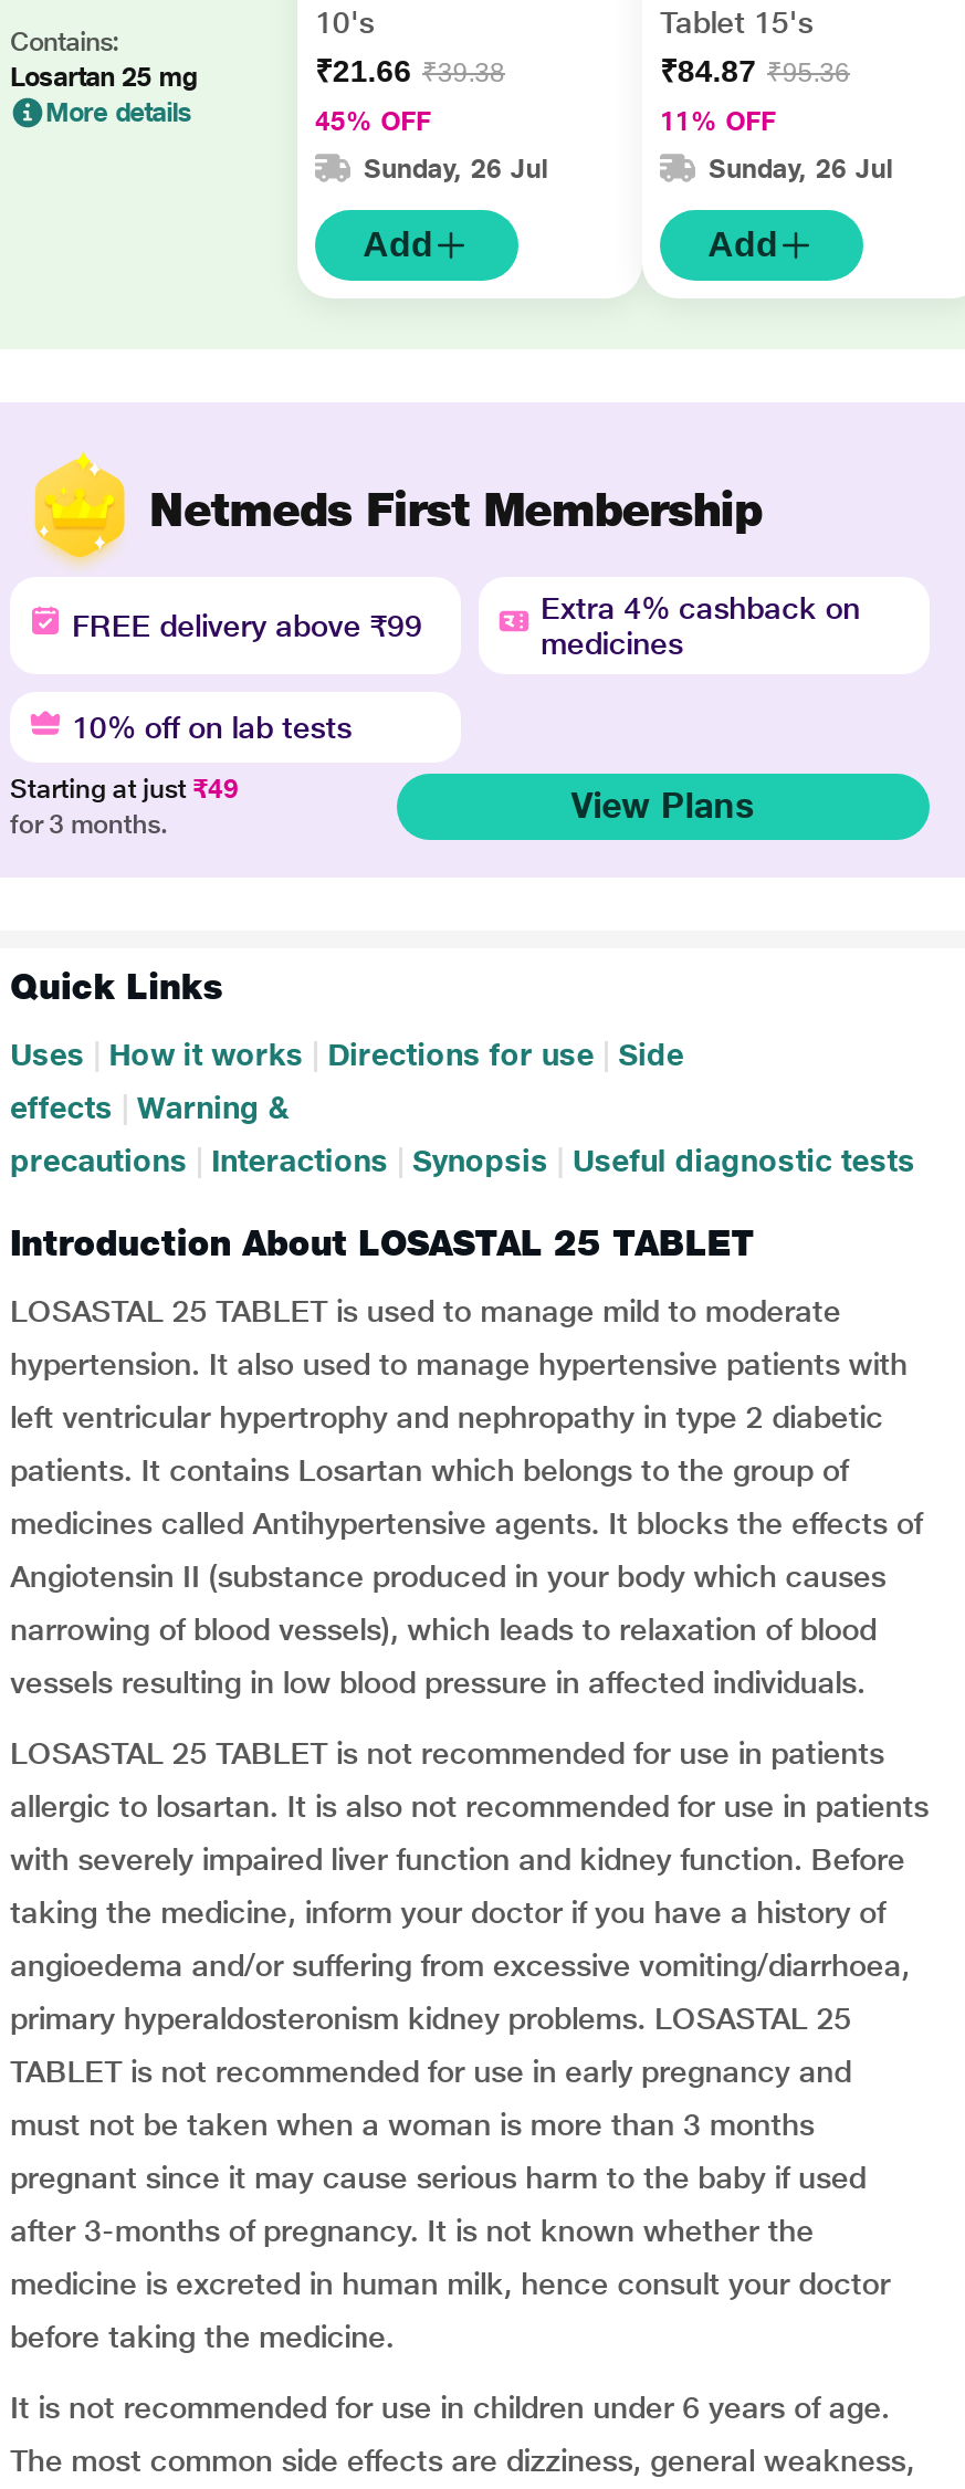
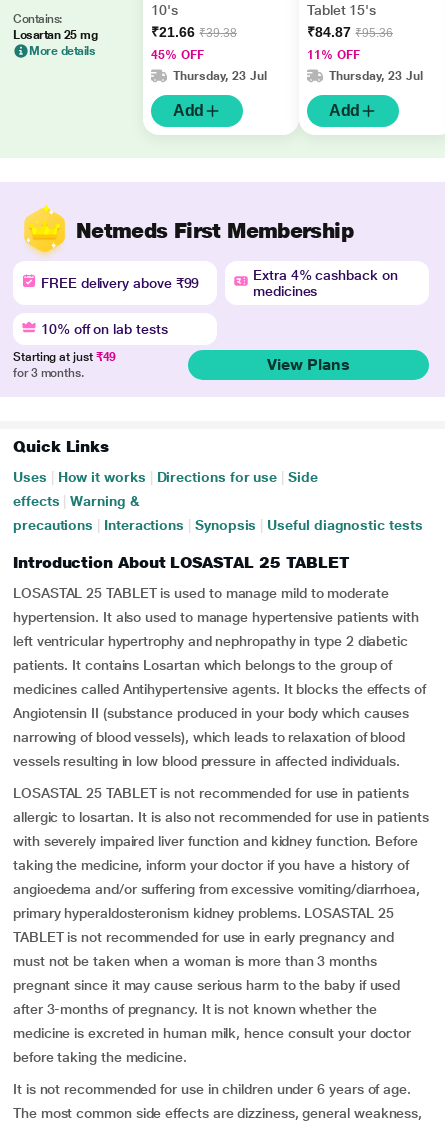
- Sunday, 26 Jul
+ Thursday, 23 Jul

- Sunday, 26 Jul
+ Thursday, 23 Jul
